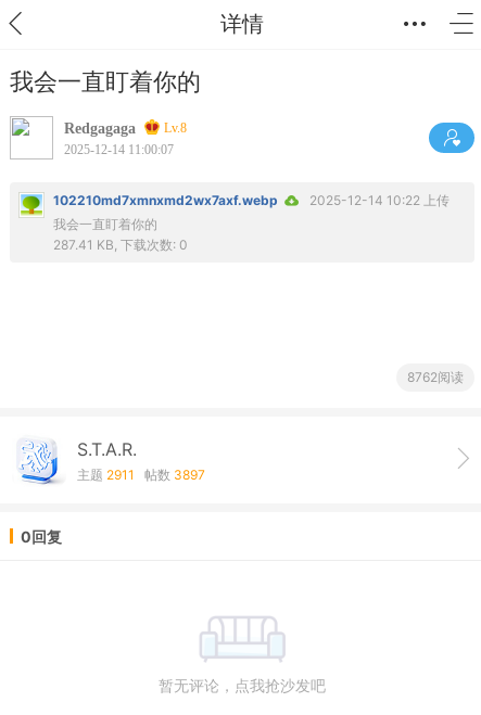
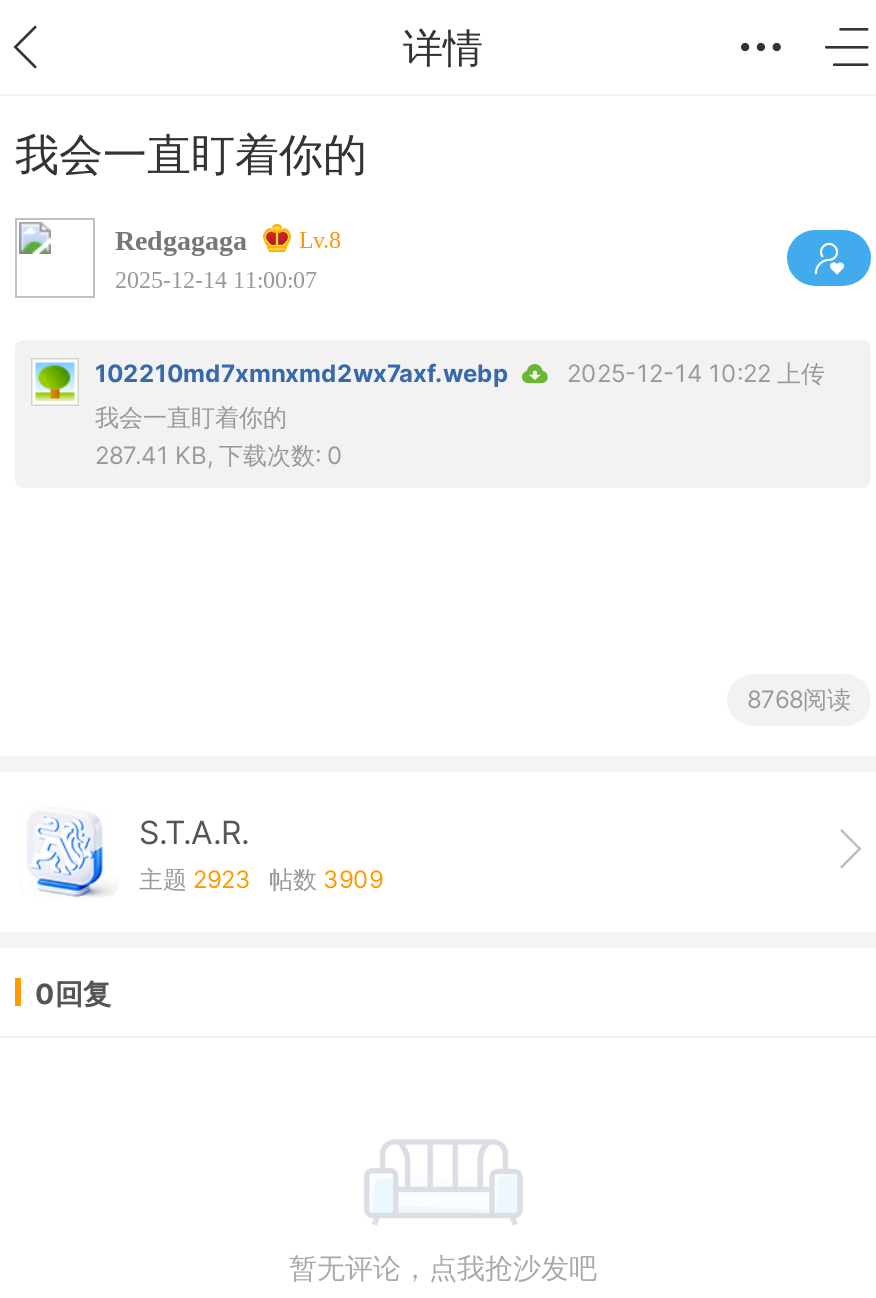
- 8762阅读
+ 8768阅读

- 主题2911帖数3897
+ 主题2923帖数3909
